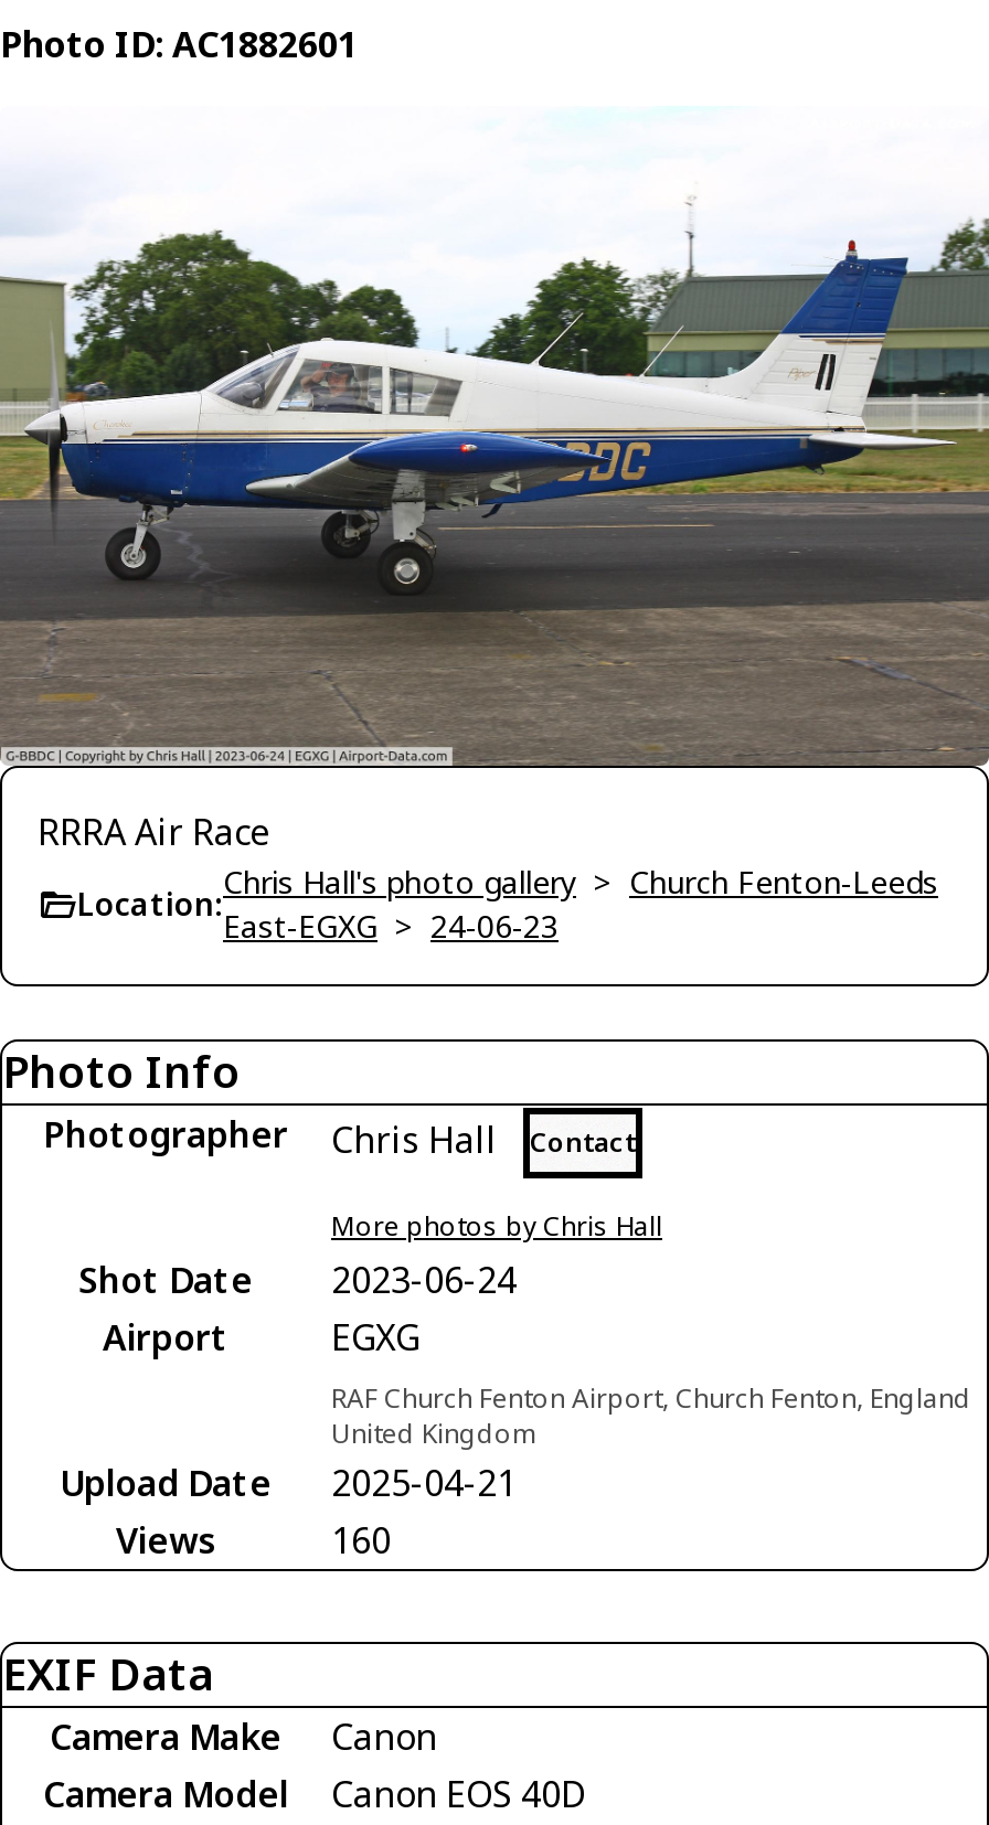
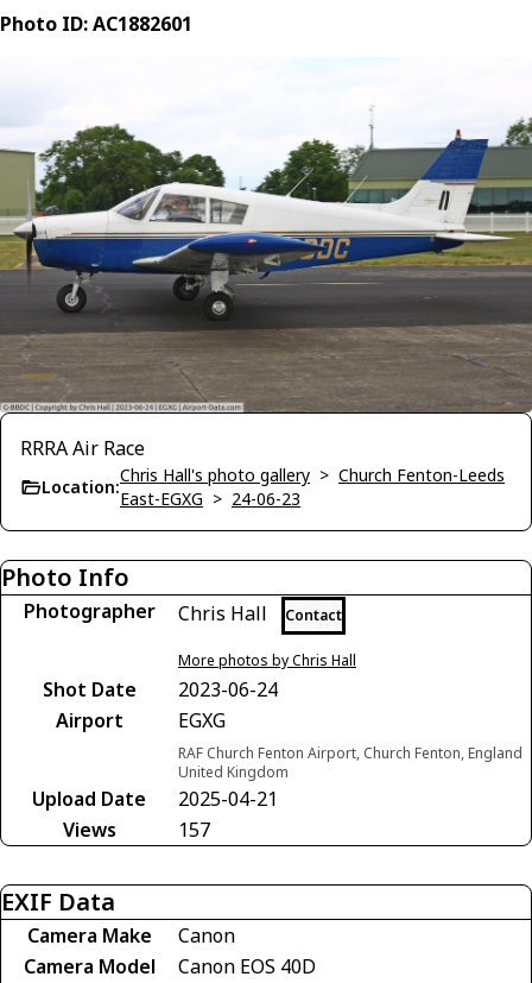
- 160
+ 157
